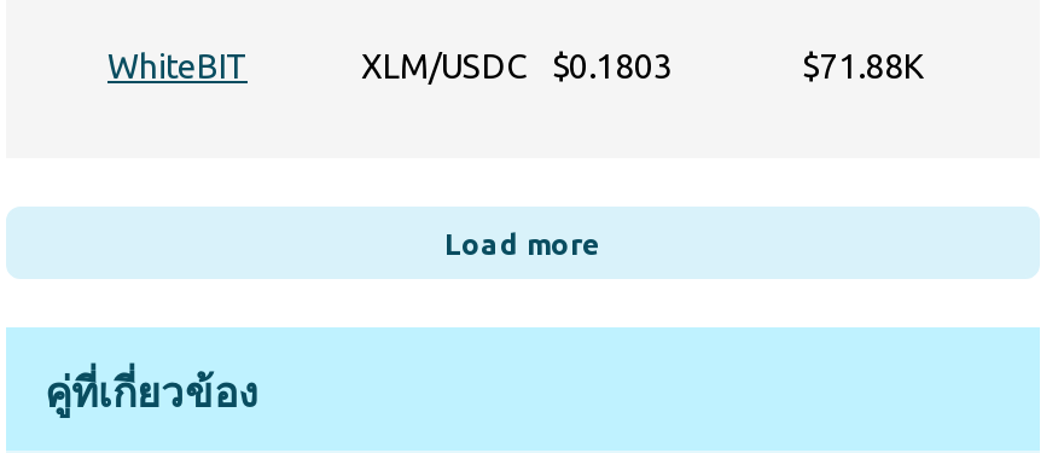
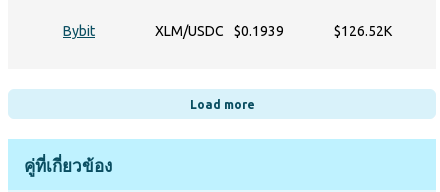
- WhiteBIT
+ Bybit

- $0.1803
- $71.88K
+ $0.1939
+ $126.52K
